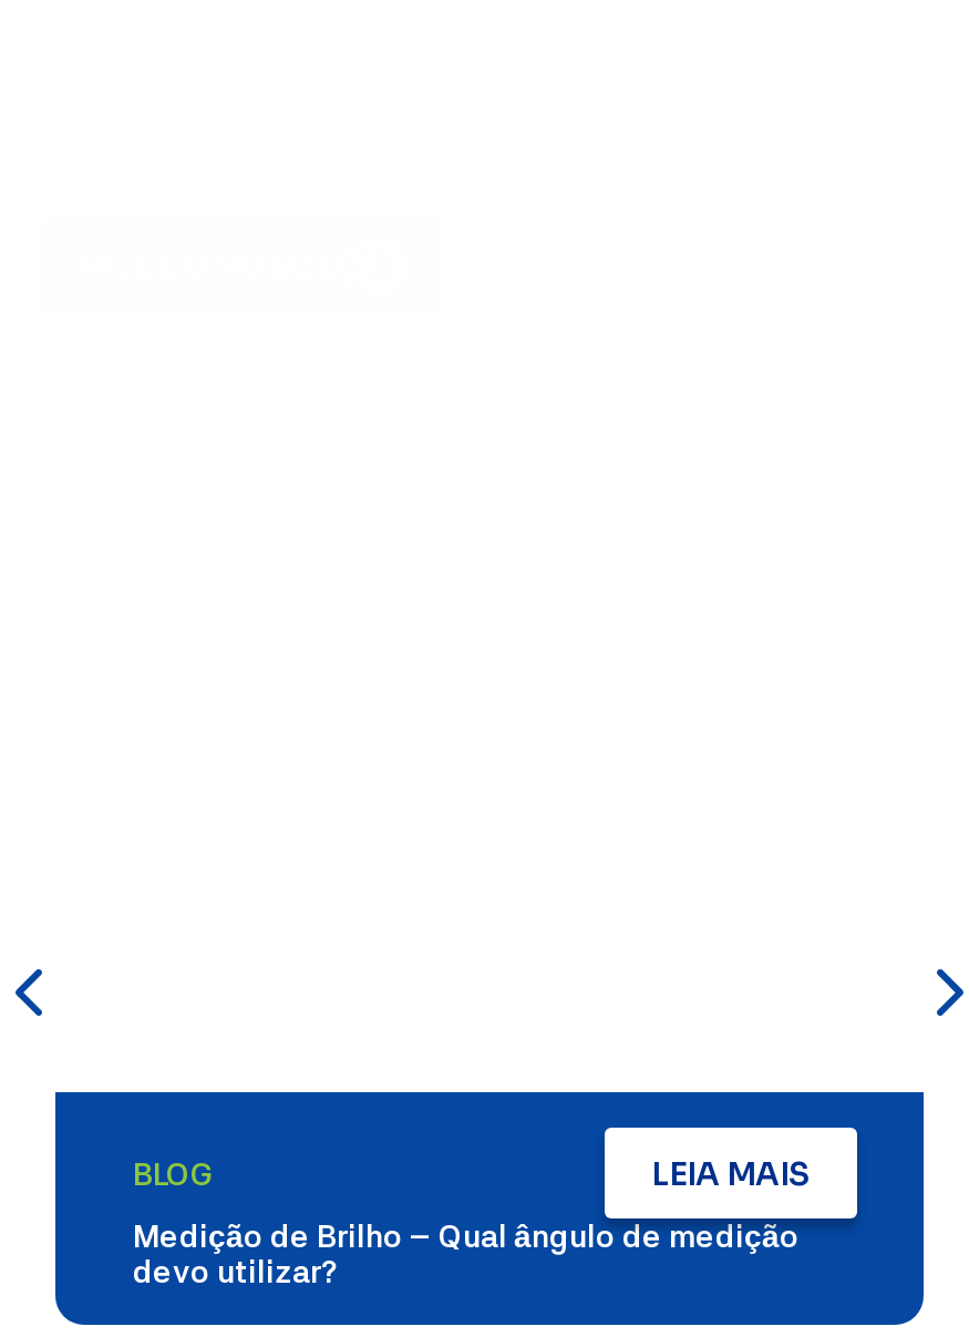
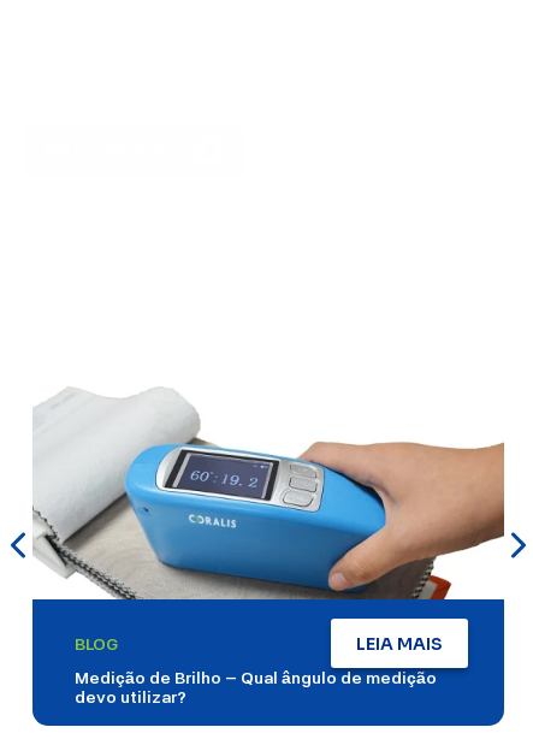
+ [image]
